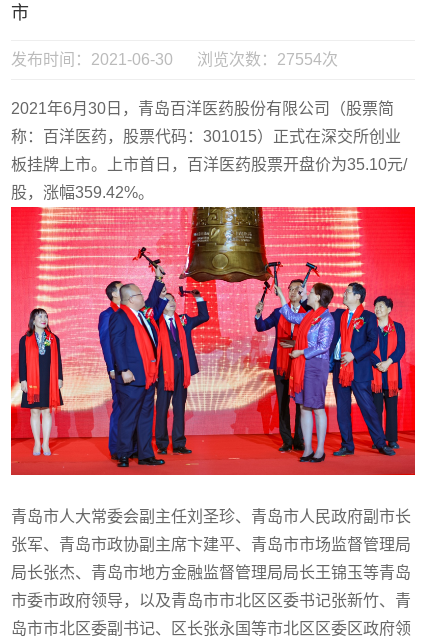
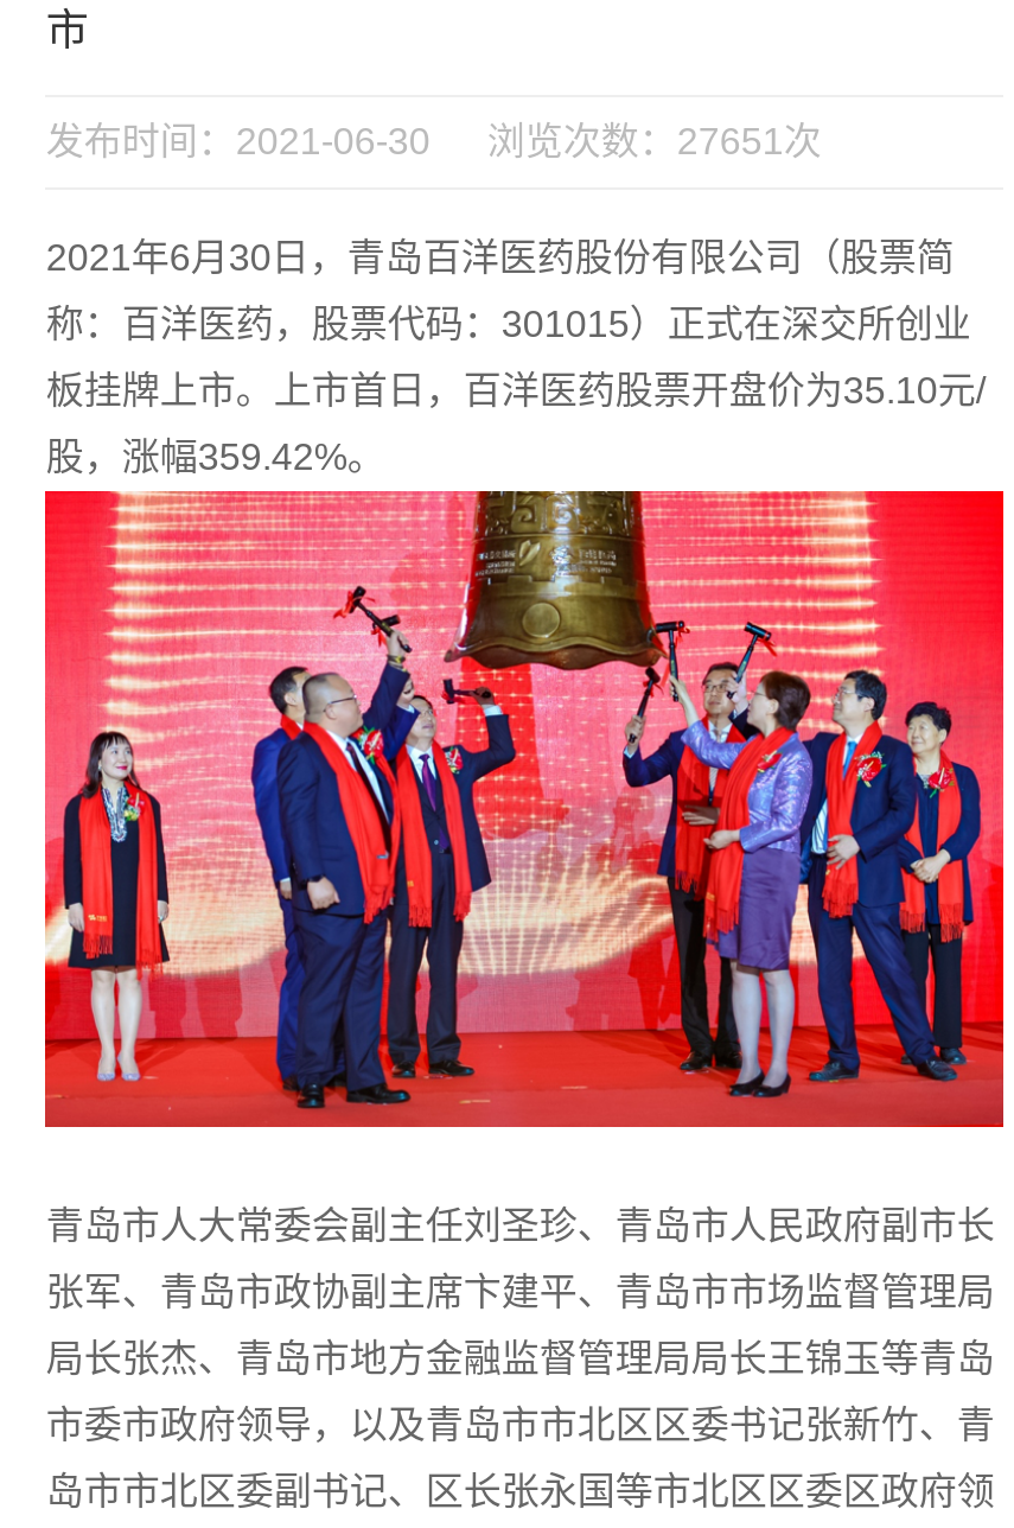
- 发布时间：2021-06-30 浏览次数：27554次
+ 发布时间：2021-06-30 浏览次数：27651次
